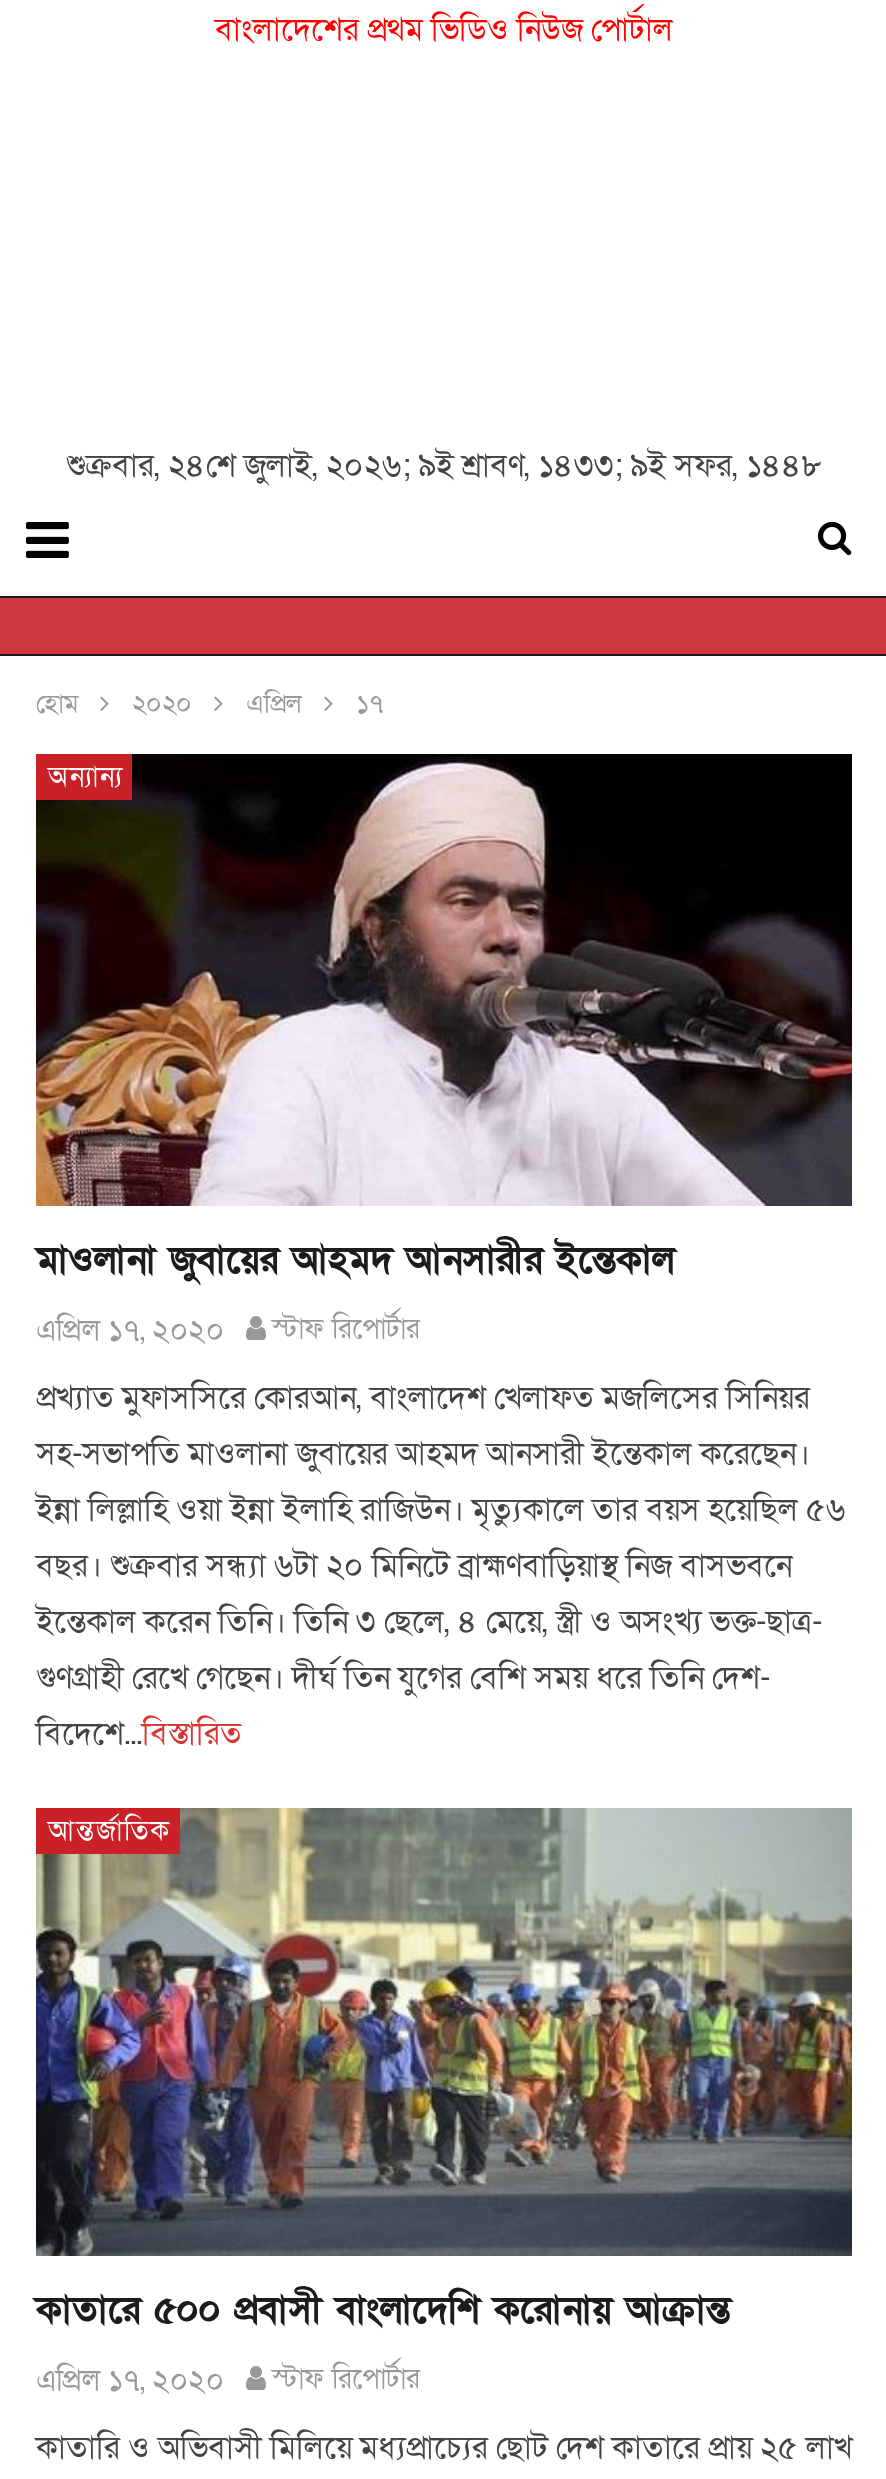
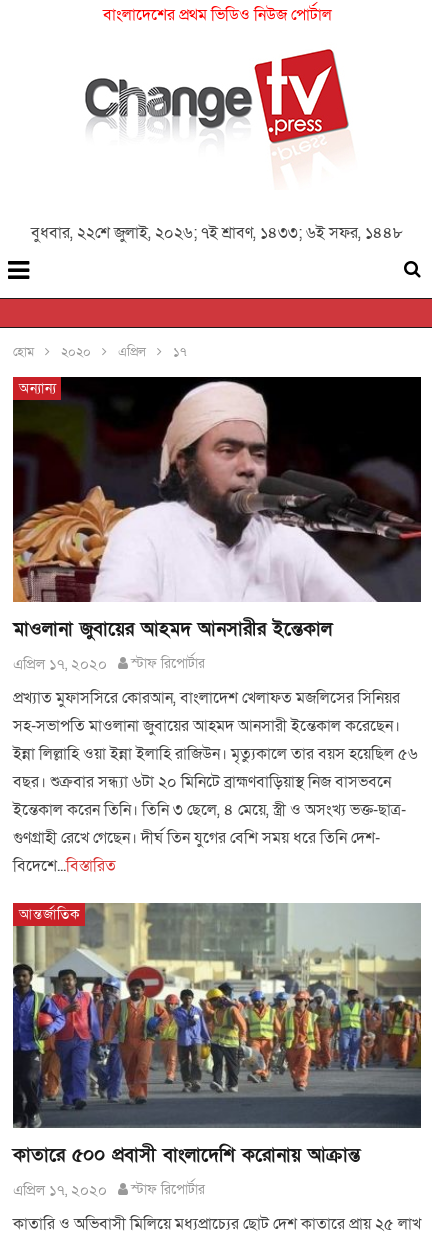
+ [image]

- শুক্রবার, ২৪শে জুলাই, ২০২৬; ৯ই শ্রাবণ, ১৪৩৩; ৯ই সফর, ১৪৪৮
+ বুধবার, ২২শে জুলাই, ২০২৬; ৭ই শ্রাবণ, ১৪৩৩; ৬ই সফর, ১৪৪৮
